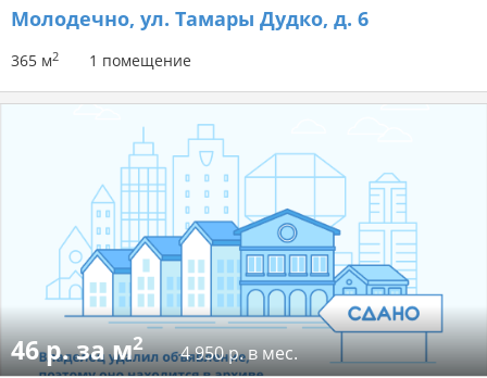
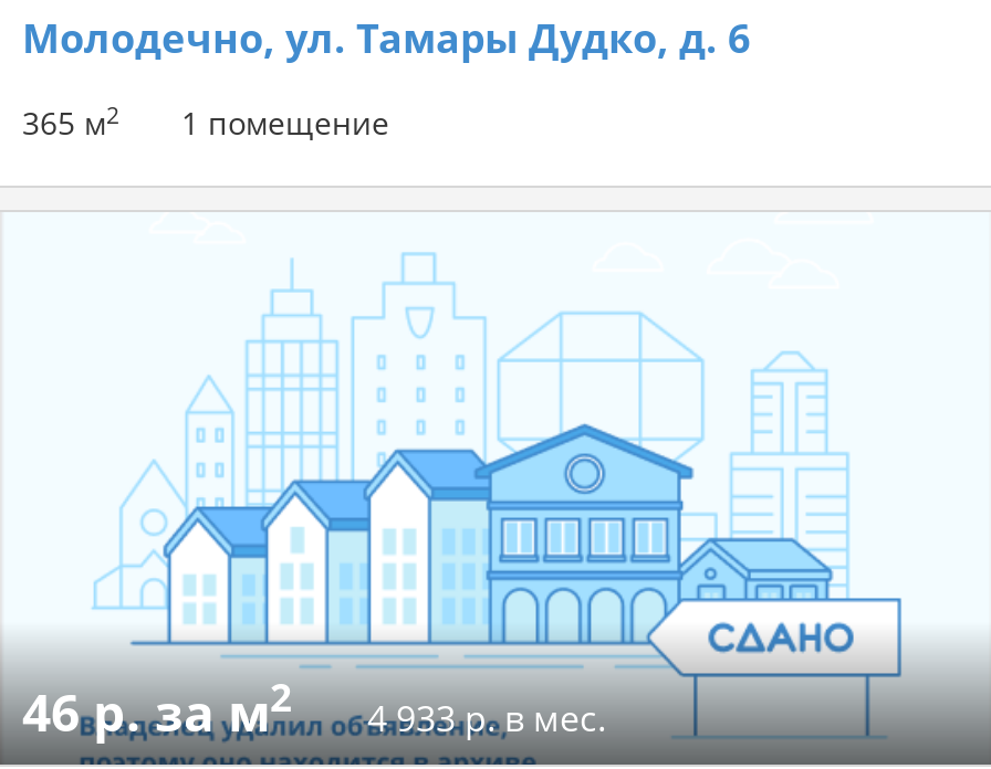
- 46 р. за м2 4 950 р. в мес.
+ 46 р. за м2 4 933 р. в мес.
